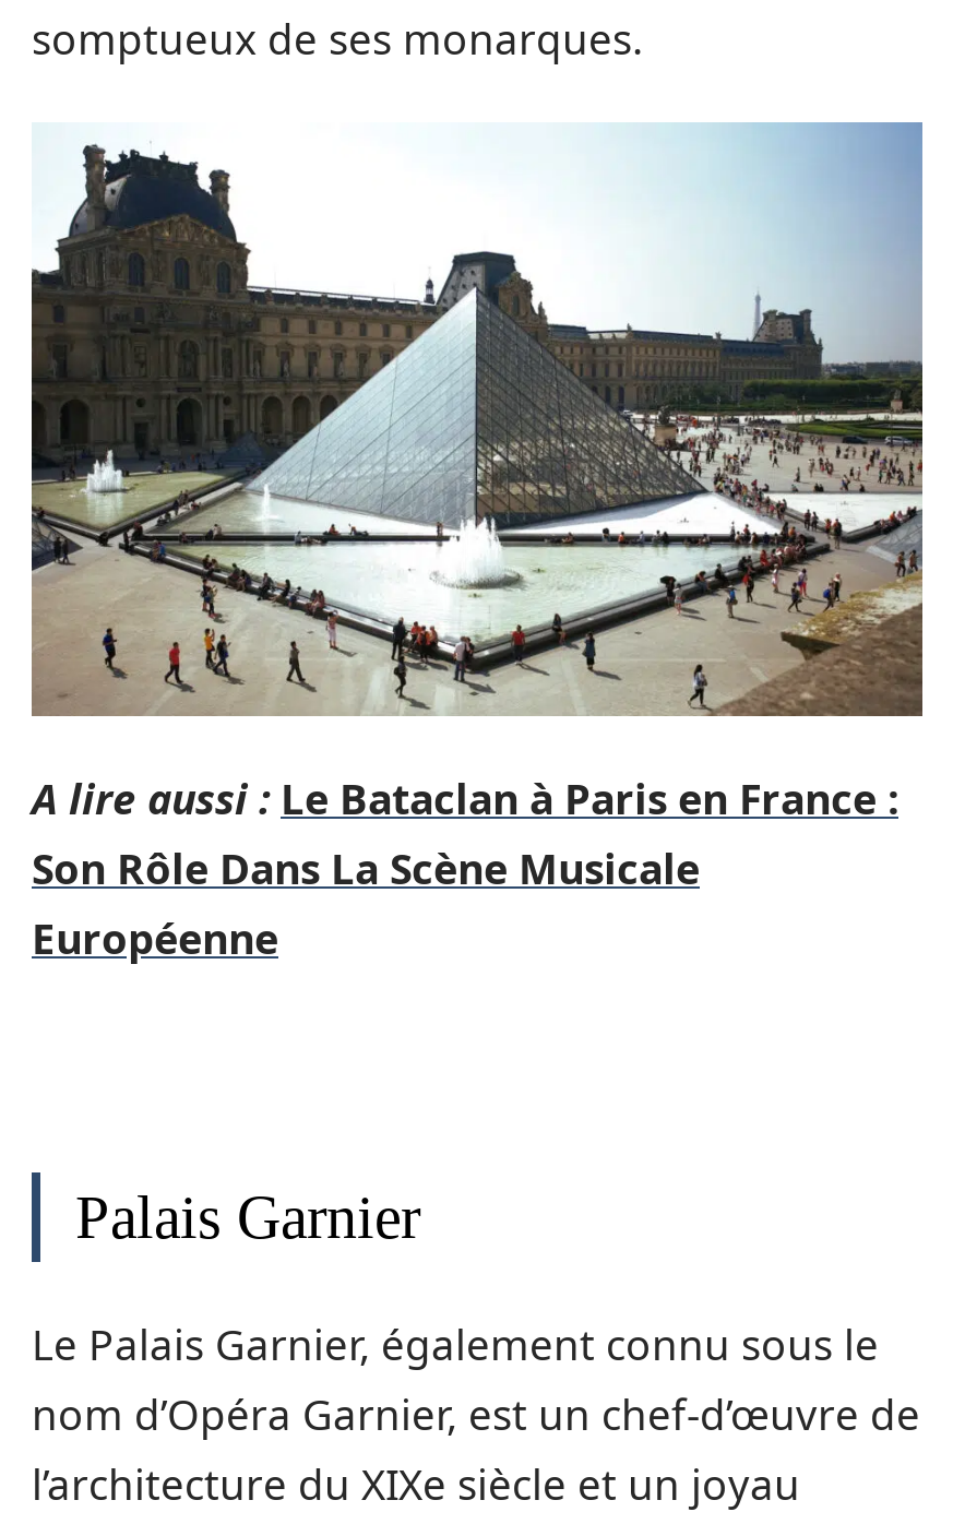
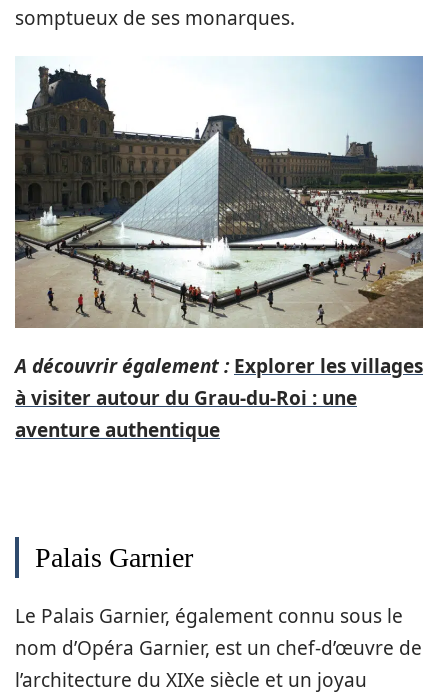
- A lire aussi : Le Bataclan à Paris en France :
- Son Rôle Dans La Scène Musicale
- Européenne
+ A découvrir également : Explorer les villages
+ à visiter autour du Grau-du-Roi : une
+ aventure authentique
